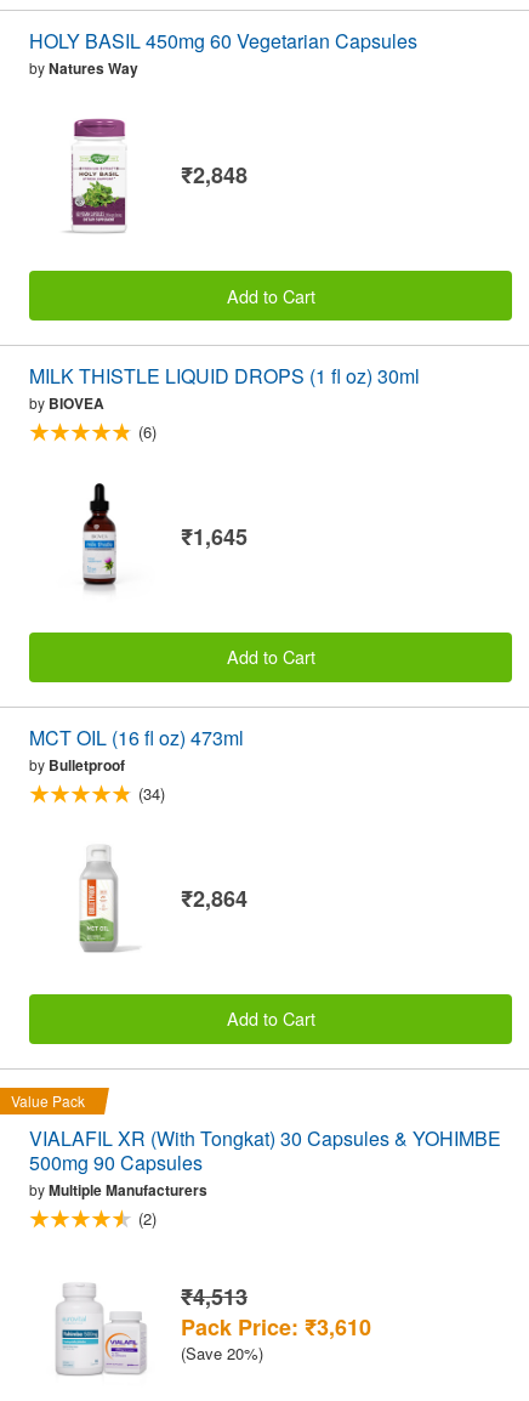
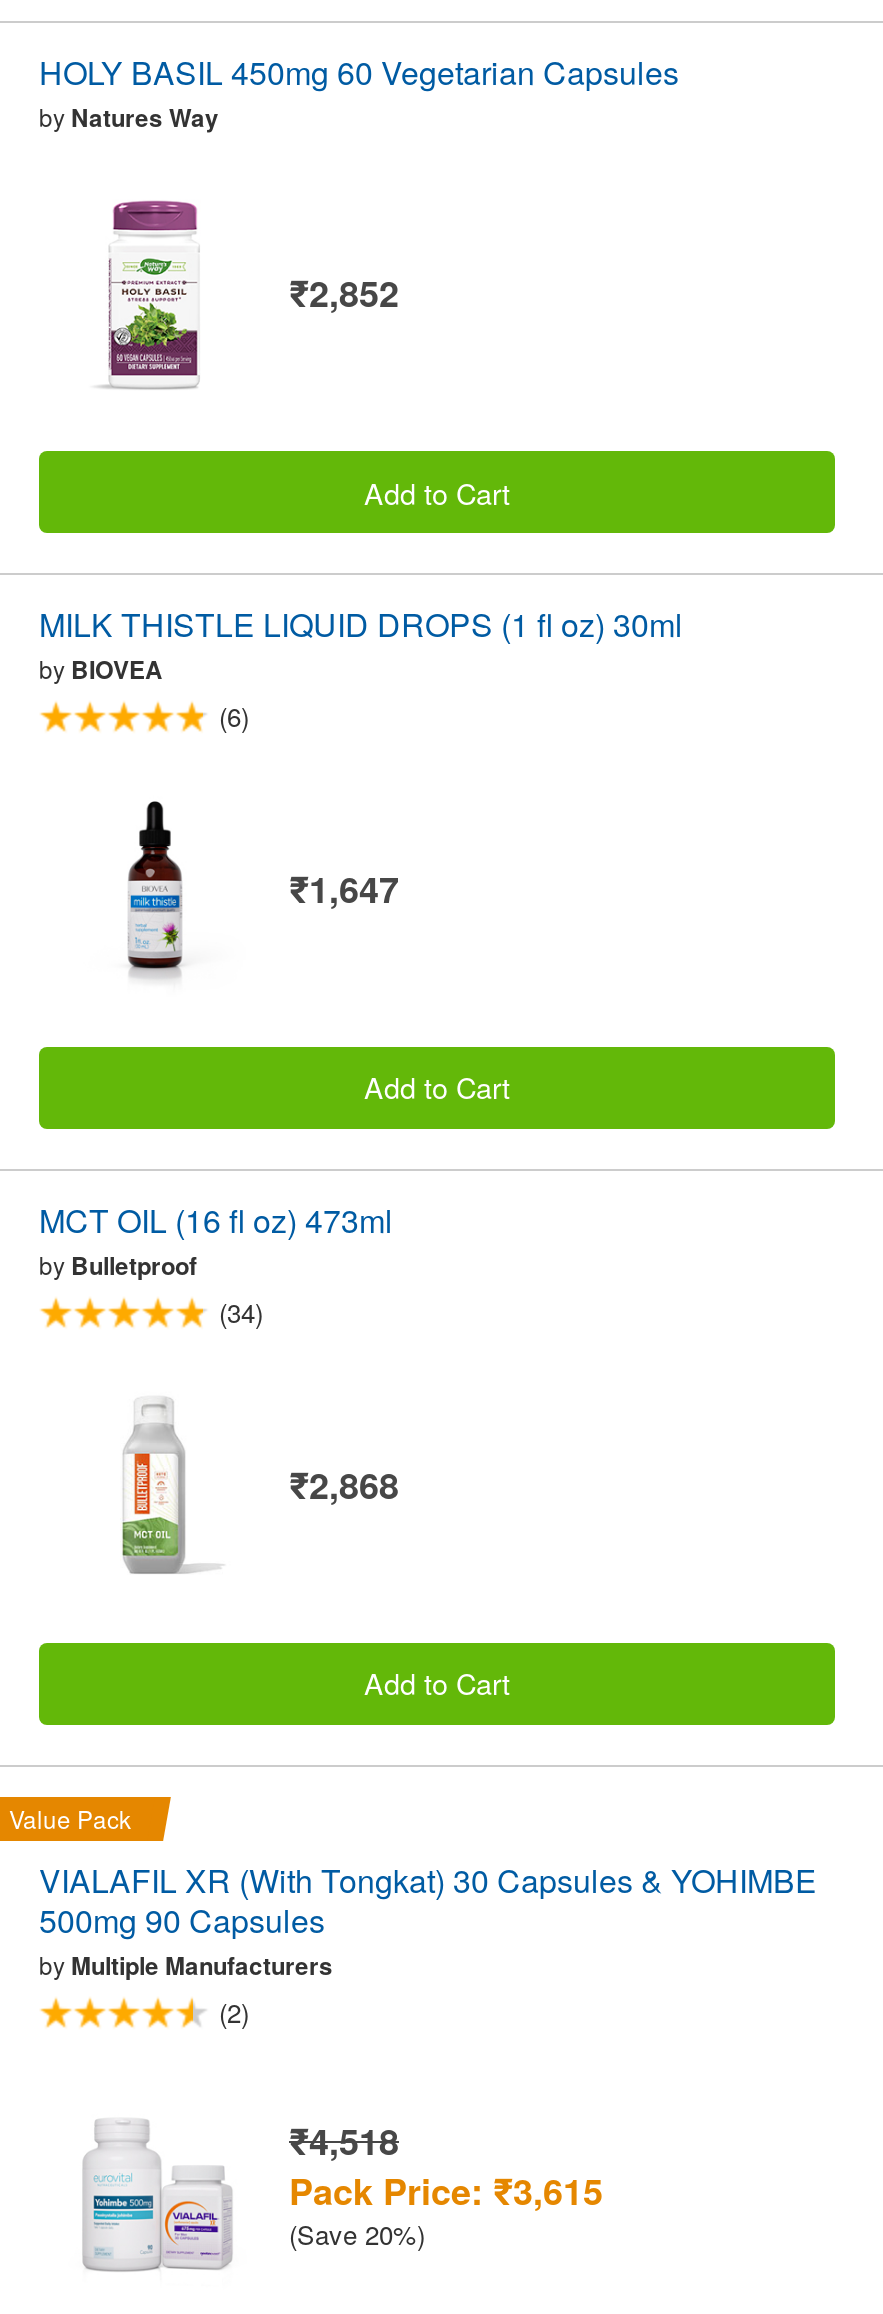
- ₹2,848
+ ₹2,852

- ₹1,645
+ ₹1,647

- ₹2,864
+ ₹2,868

- ₹4,513
+ ₹4,518

- Pack Price: ₹3,610
+ Pack Price: ₹3,615
